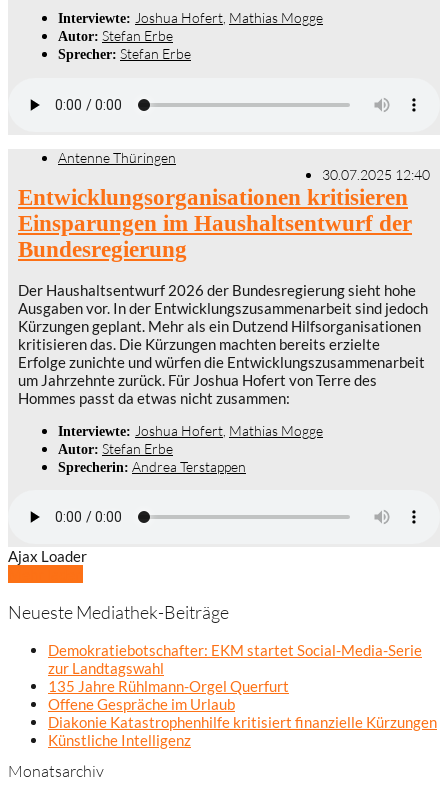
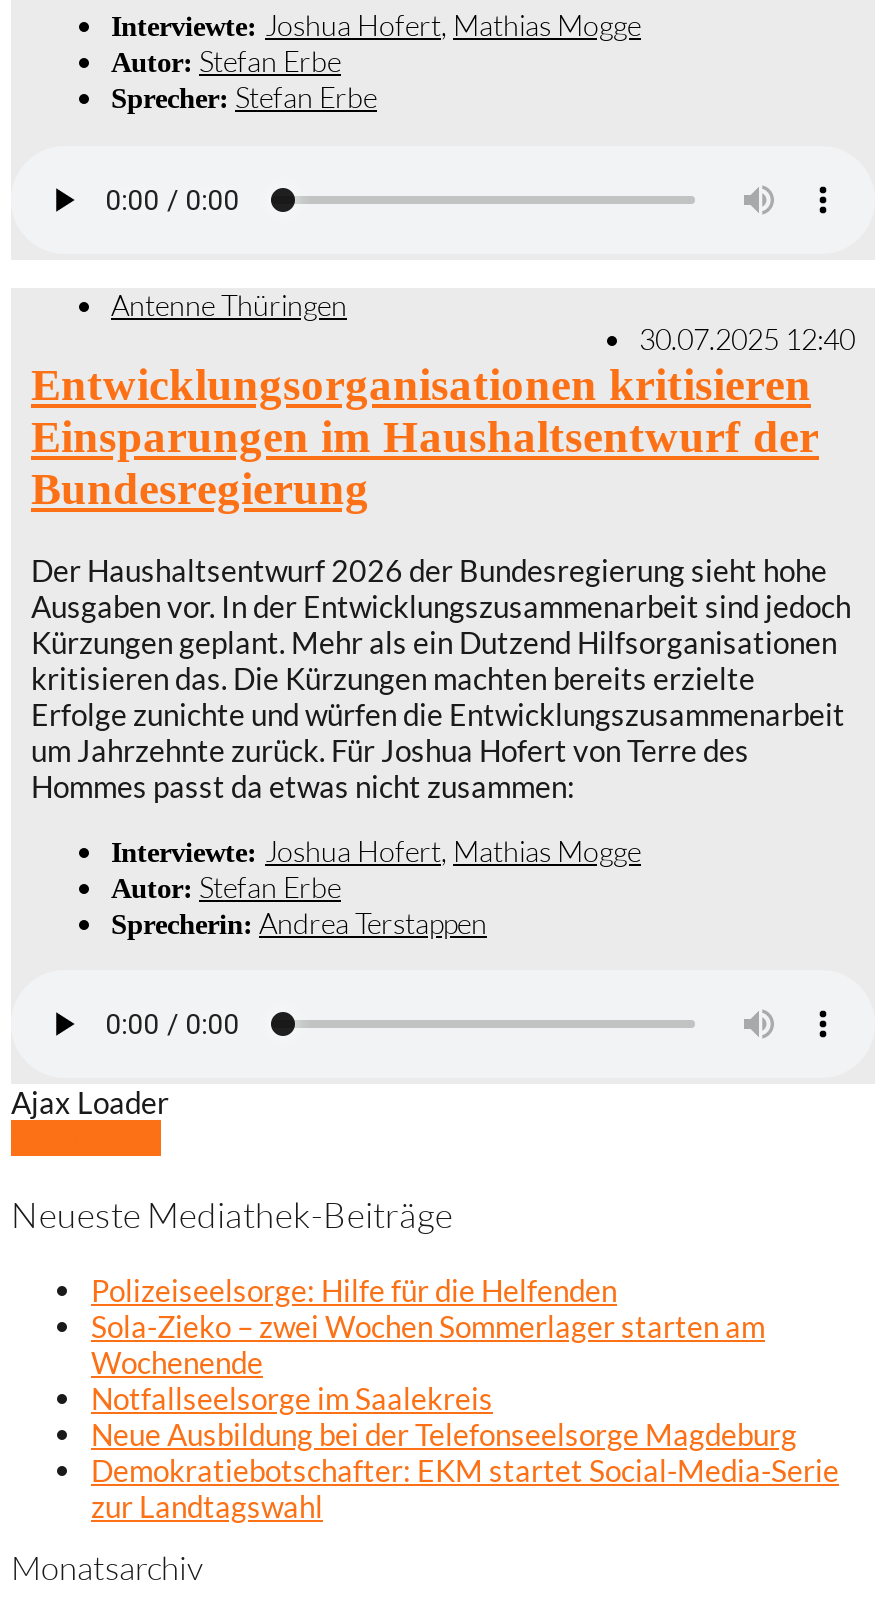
+ Polizeiseelsorge: Hilfe für die Helfenden
+ Sola-Zieko – zwei Wochen Sommerlager starten am
+ Wochenende
+ Notfallseelsorge im Saalekreis
+ Neue Ausbildung bei der Telefonseelsorge Magdeburg

moved down: Demokratiebotschafter: EKM startet Social-Media-Serie | zur Landtagswahl

- 135 Jahre Rühlmann-Orgel Querfurt
- Offene Gespräche im Urlaub
- Diakonie Katastrophenhilfe kritisiert finanzielle Kürzungen
- Künstliche Intelligenz
